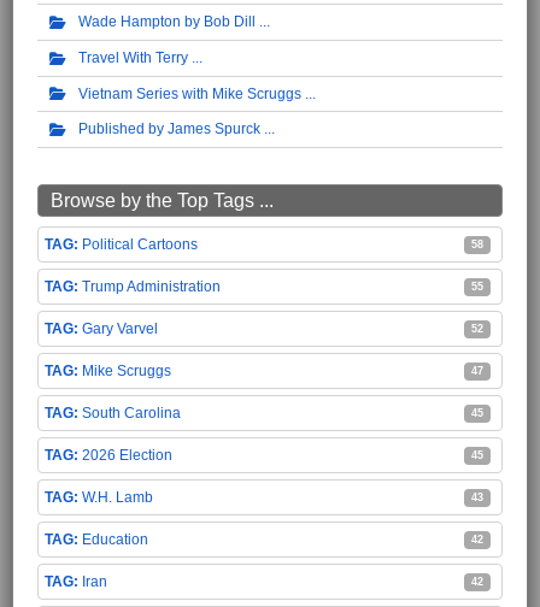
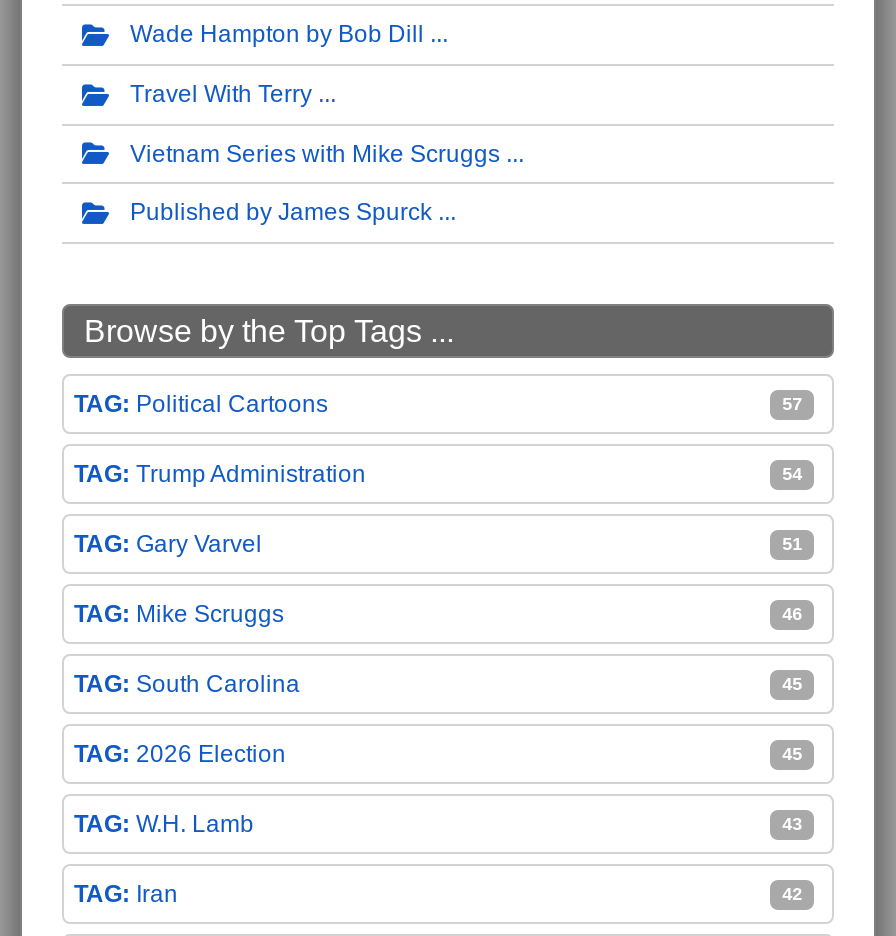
- 58
+ 57

- 55
+ 54

- 52
+ 51

- 47
+ 46

- Education
- 42
